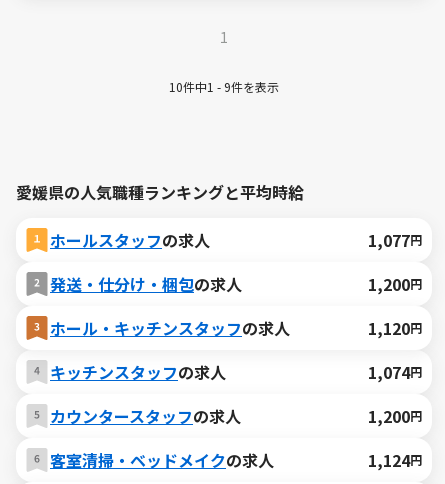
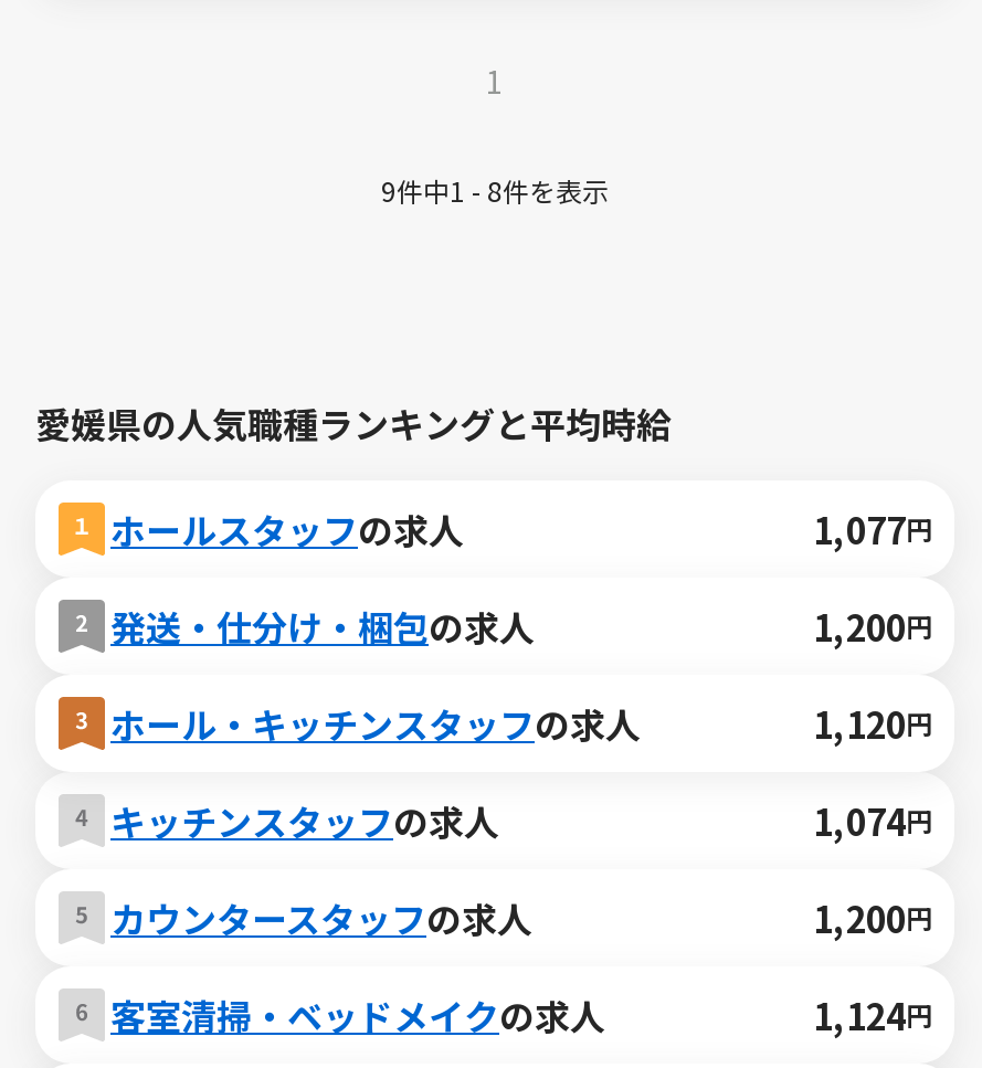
- 10件中1 - 9件を表示
+ 9件中1 - 8件を表示
